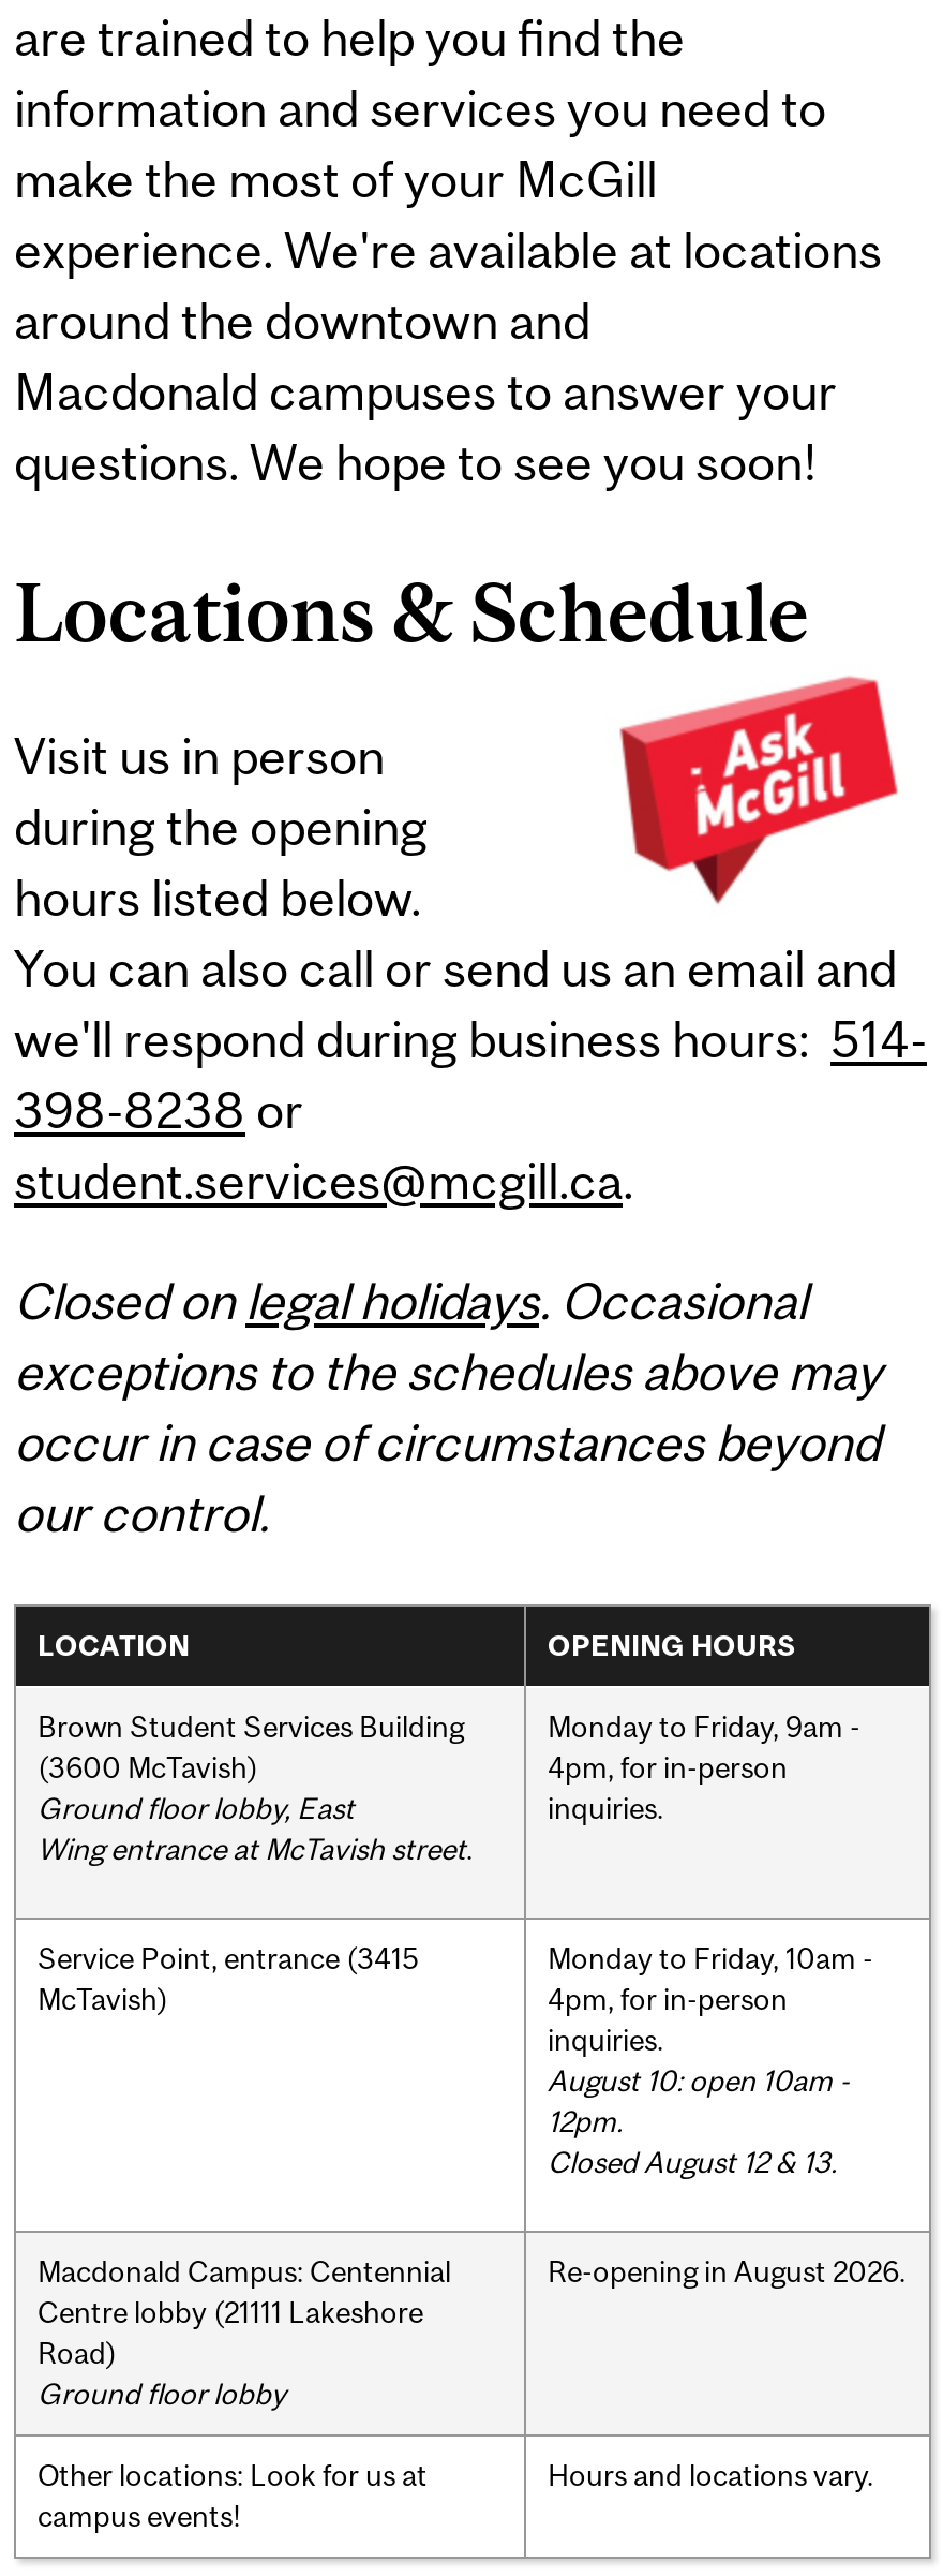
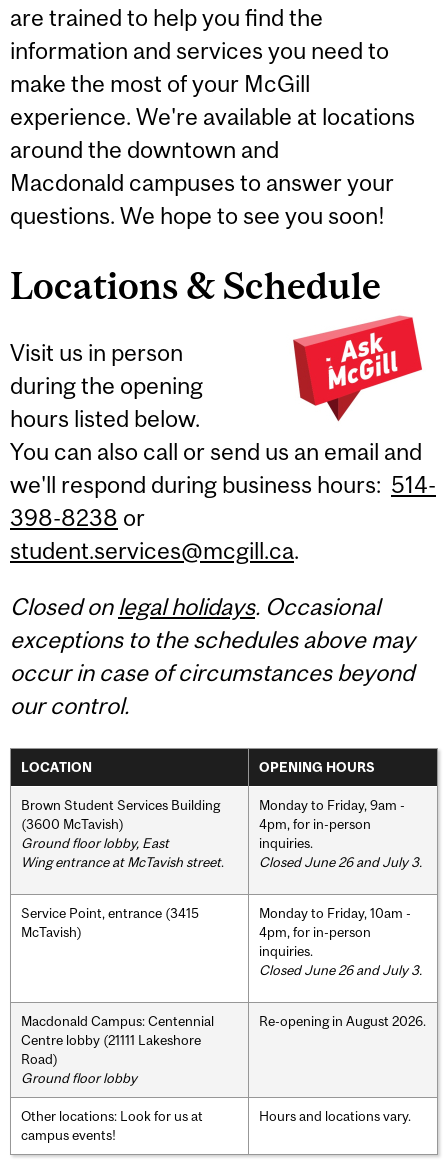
+ Closed June 26 and July 3.

- August 10: open 10am -
- 12pm.
- Closed August 12 & 13.
+ Closed June 26 and July 3.
